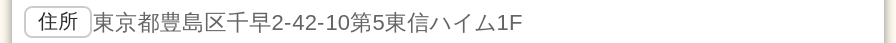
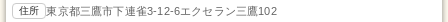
- 東京都豊島区千早2-42-10第5東信ハイム1F
+ 東京都三鷹市下連雀3-12-6エクセラン三鷹102
